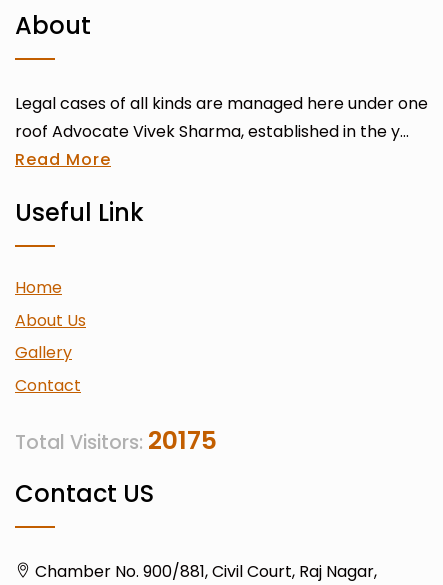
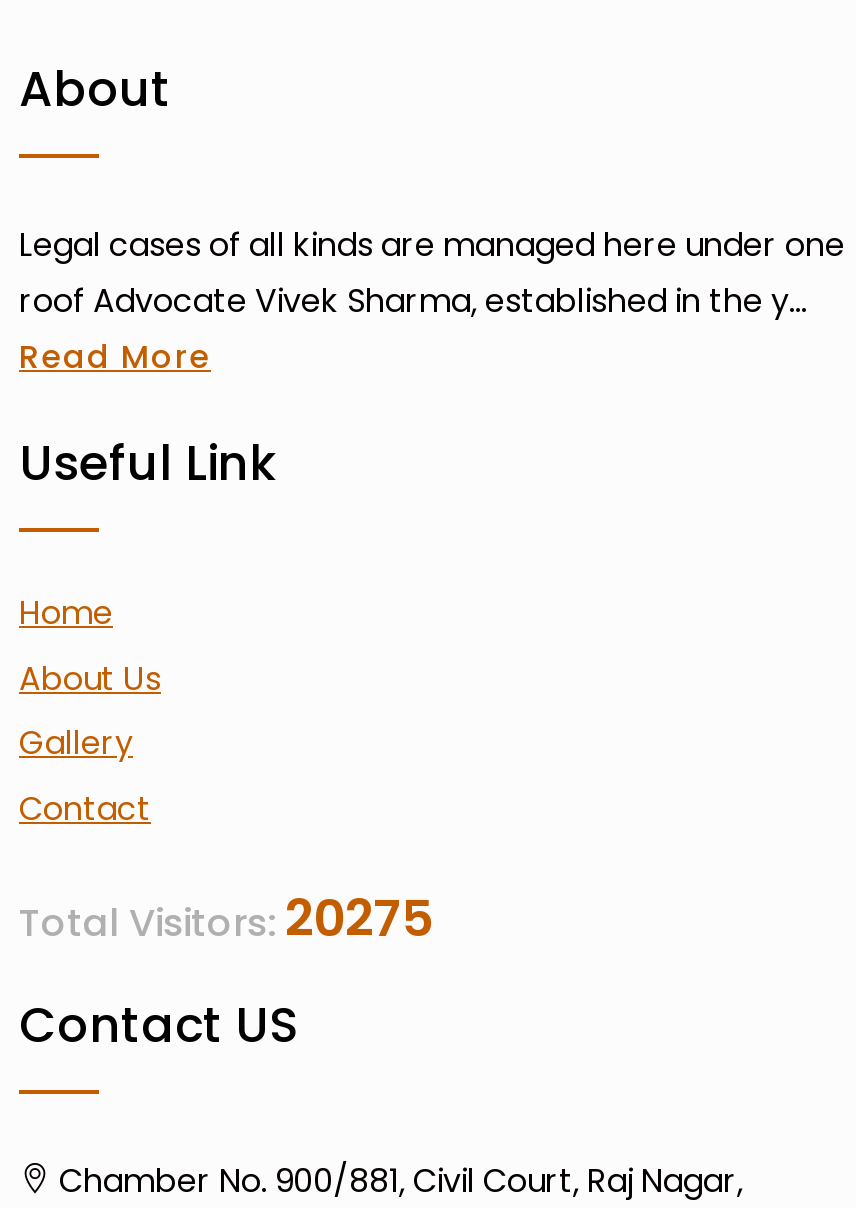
- Total Visitors: 20175
+ Total Visitors: 20275
